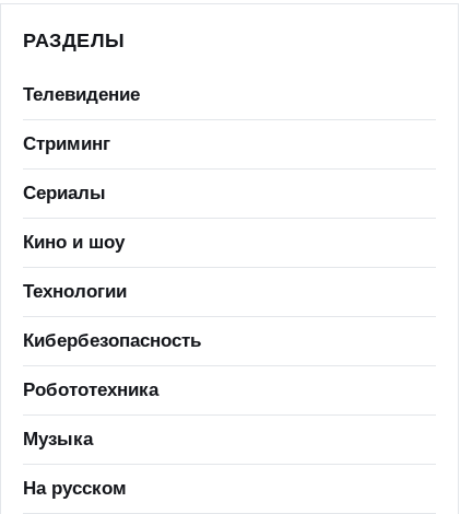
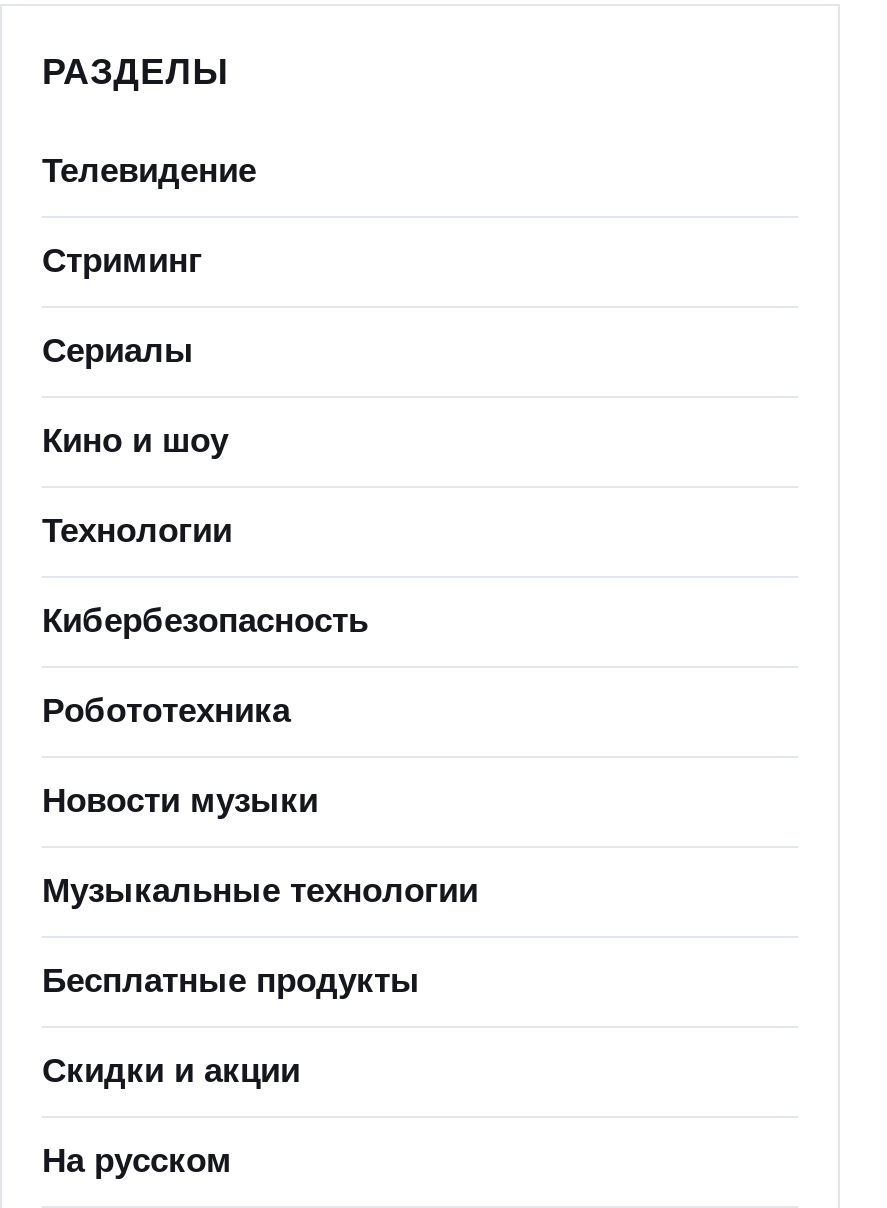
- Музыка
+ Новости музыки
+ Музыкальные технологии
+ Бесплатные продукты
+ Скидки и акции
